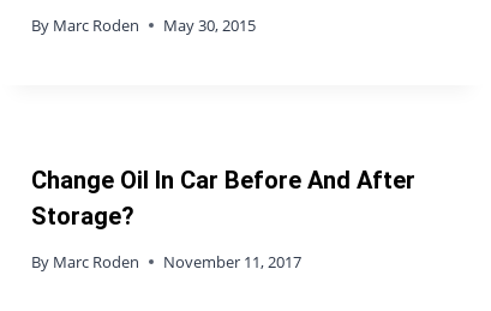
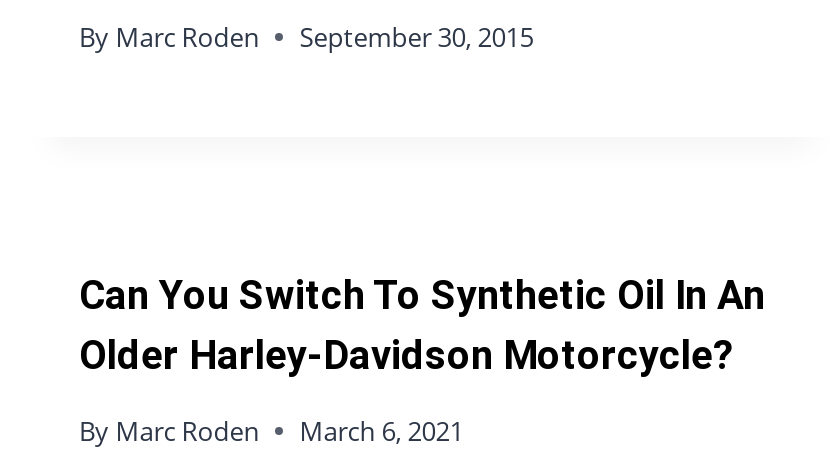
- By Marc Roden May 30, 2015
+ By Marc Roden September 30, 2015

- Change Oil In Car Before And After
- Storage?
+ Can You Switch To Synthetic Oil In An
+ Older Harley-Davidson Motorcycle?

- By Marc Roden November 11, 2017
+ By Marc Roden March 6, 2021
